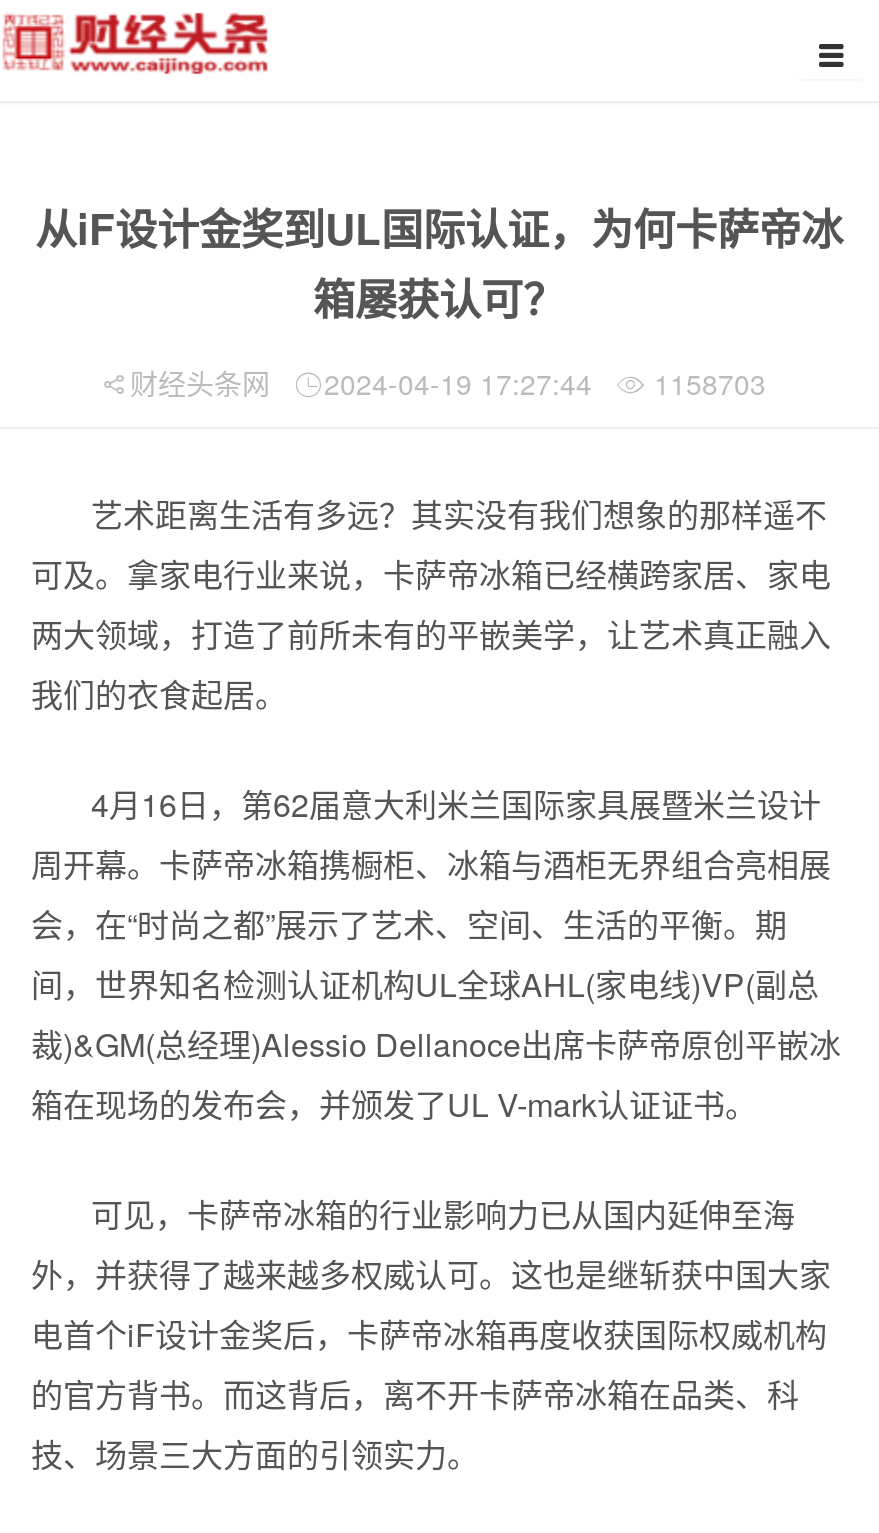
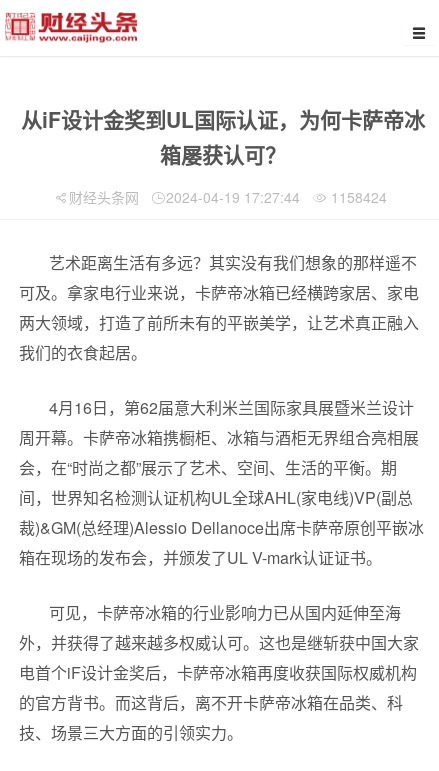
- 财经头条网 2024-04-19 17:27:44 1158703
+ 财经头条网 2024-04-19 17:27:44 1158424
